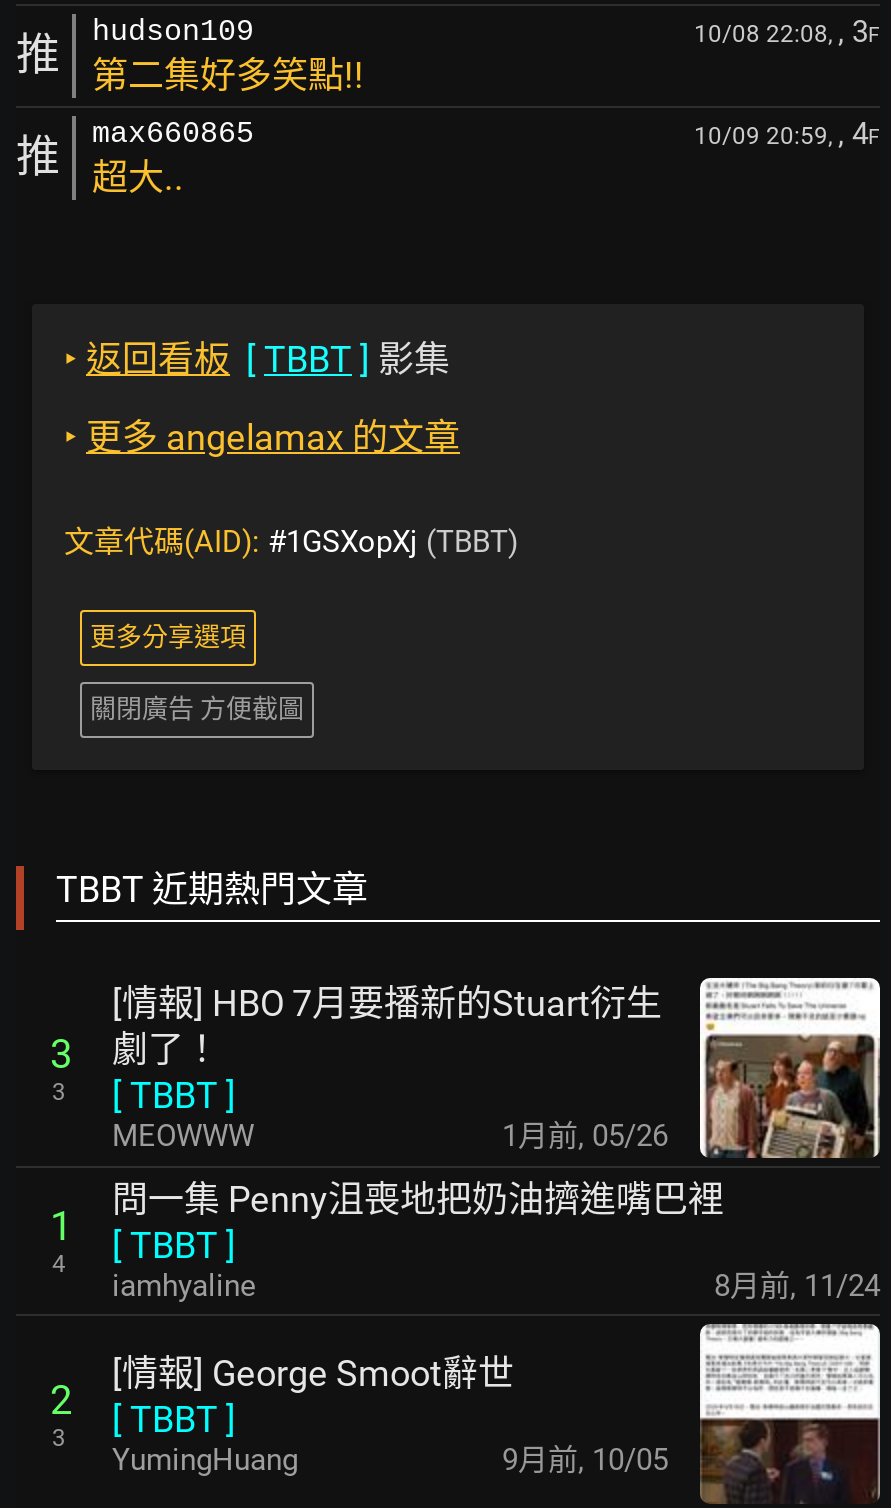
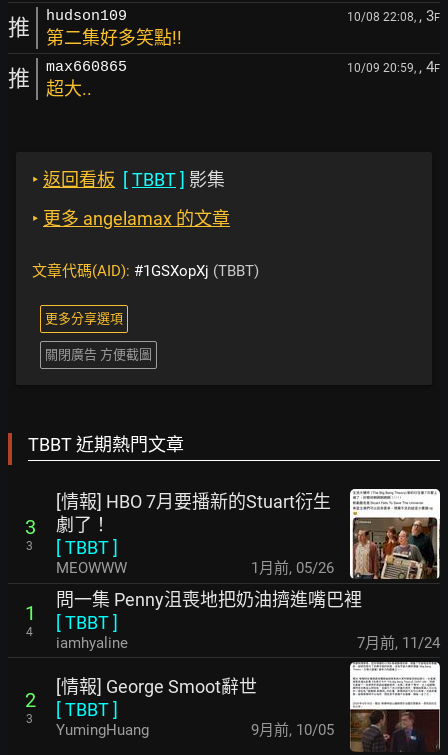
- 8月前, 11/24
+ 7月前, 11/24
